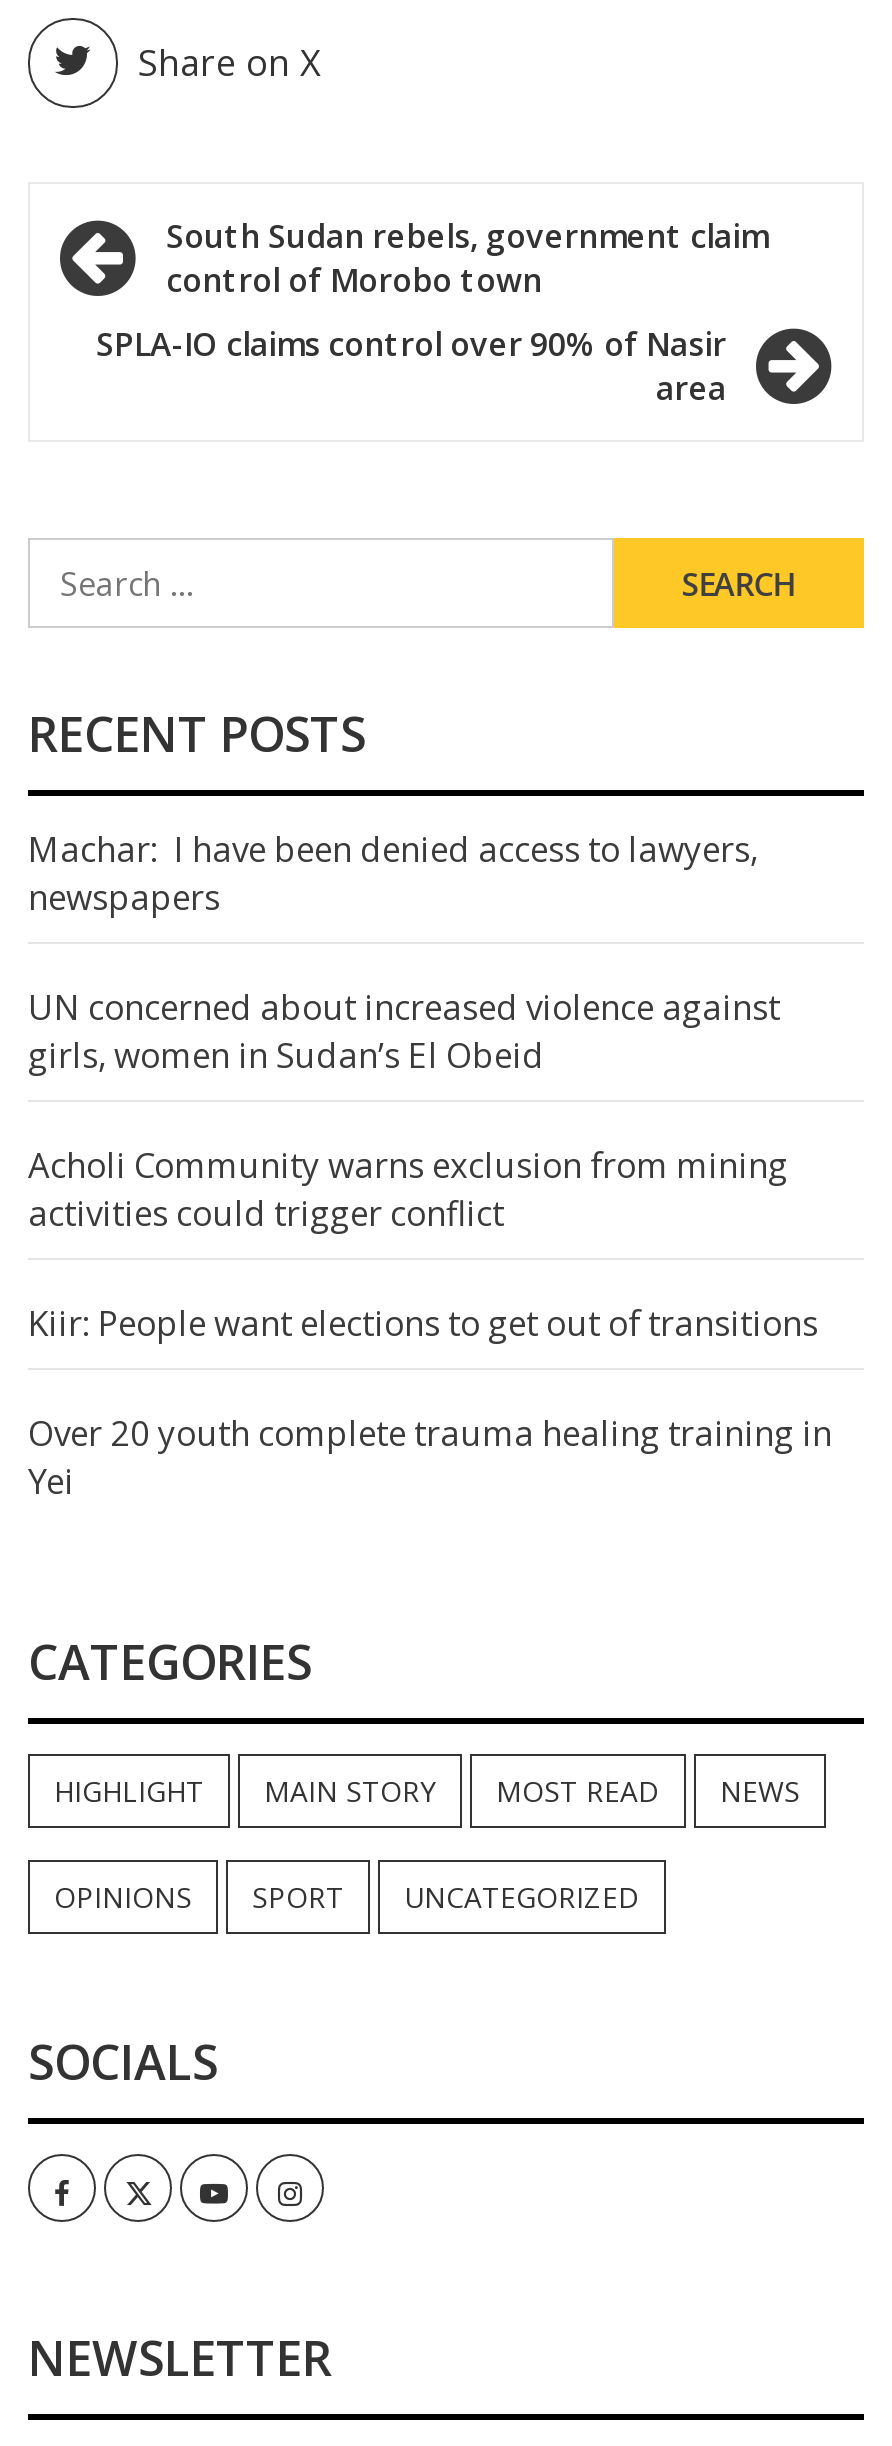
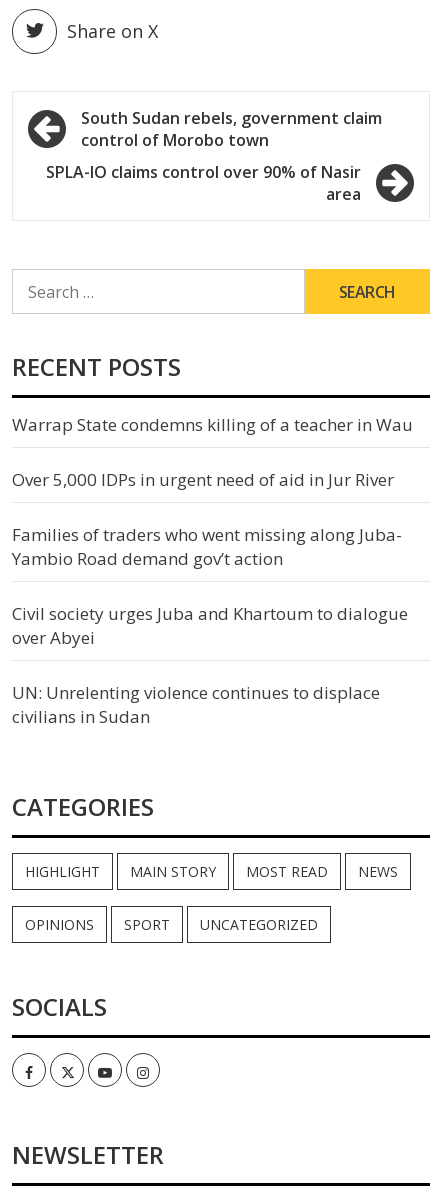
- Machar: I have been denied access to lawyers,
- newspapers
+ Warrap State condemns killing of a teacher in Wau

- UN concerned about increased violence against
- girls, women in Sudan’s El Obeid
+ Over 5,000 IDPs in urgent need of aid in Jur River

- Acholi Community warns exclusion from mining
- activities could trigger conflict
+ Families of traders who went missing along Juba-
+ Yambio Road demand gov’t action

- Kiir: People want elections to get out of transitions
+ Civil society urges Juba and Khartoum to dialogue
+ over Abyei

- Over 20 youth complete trauma healing training in
- Yei
+ UN: Unrelenting violence continues to displace
+ civilians in Sudan
